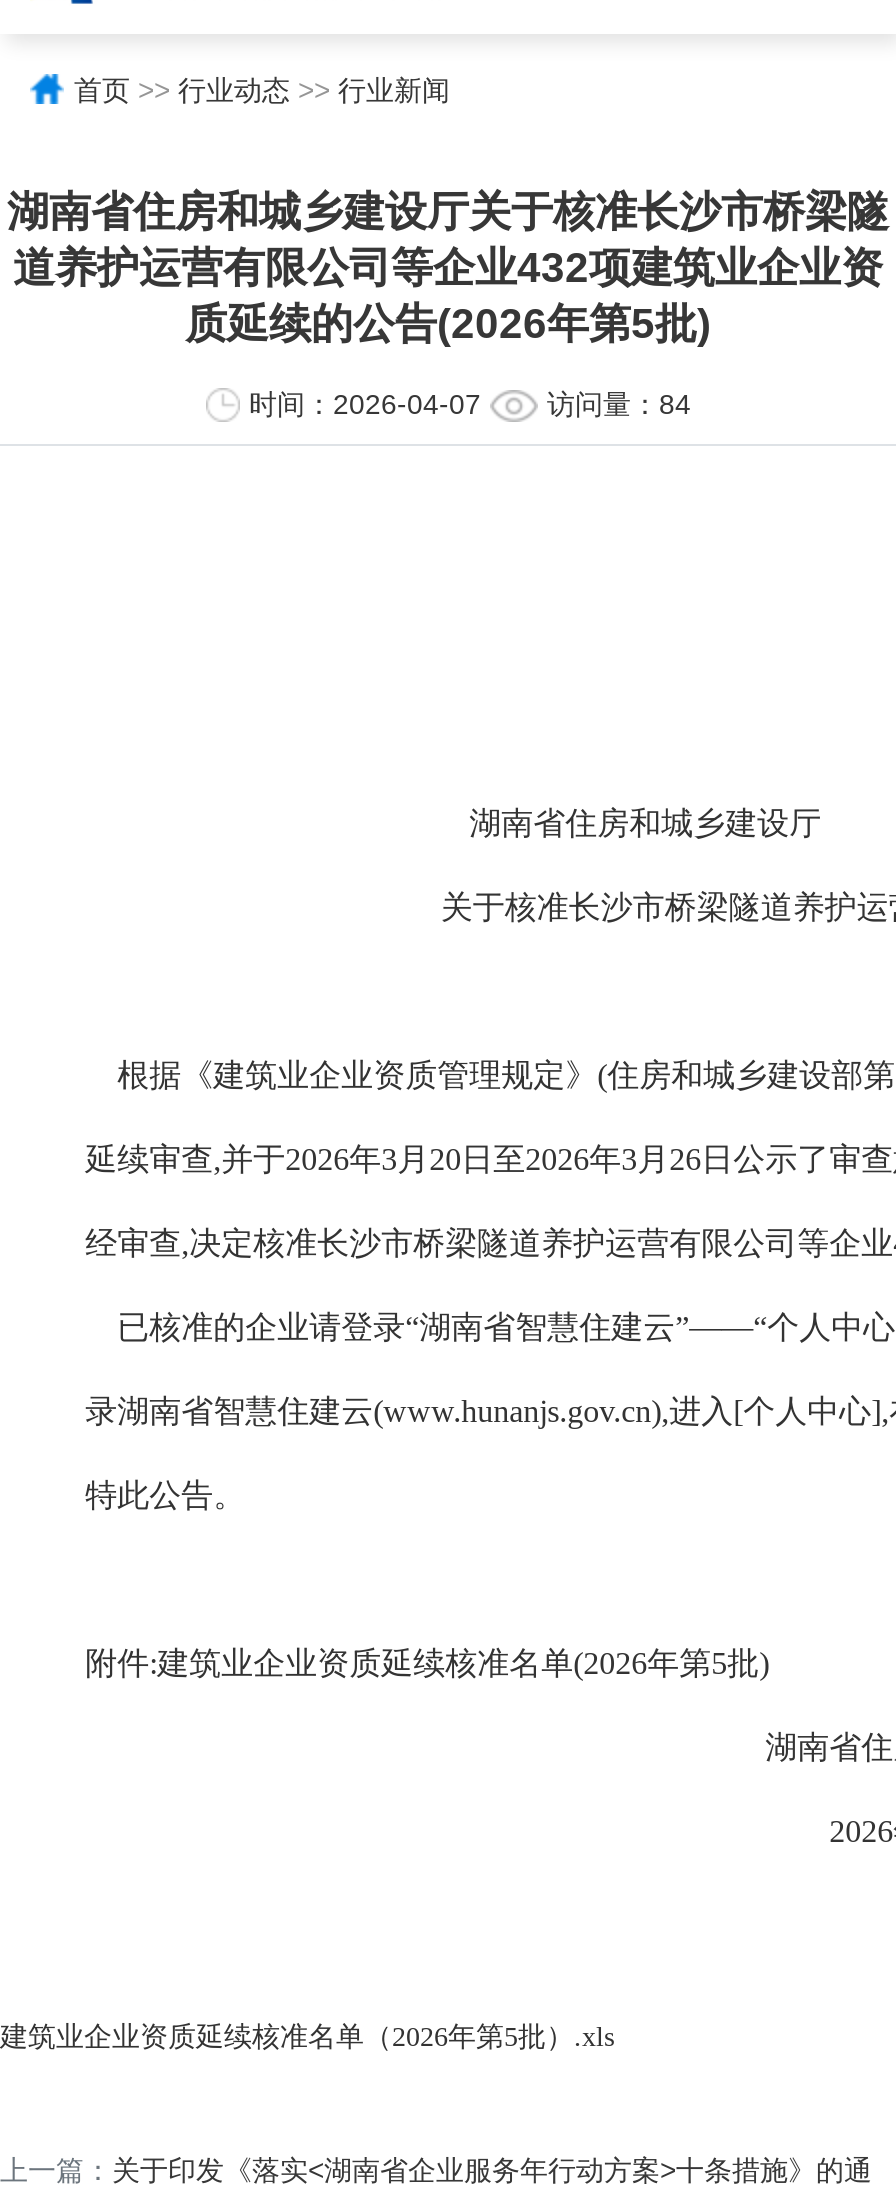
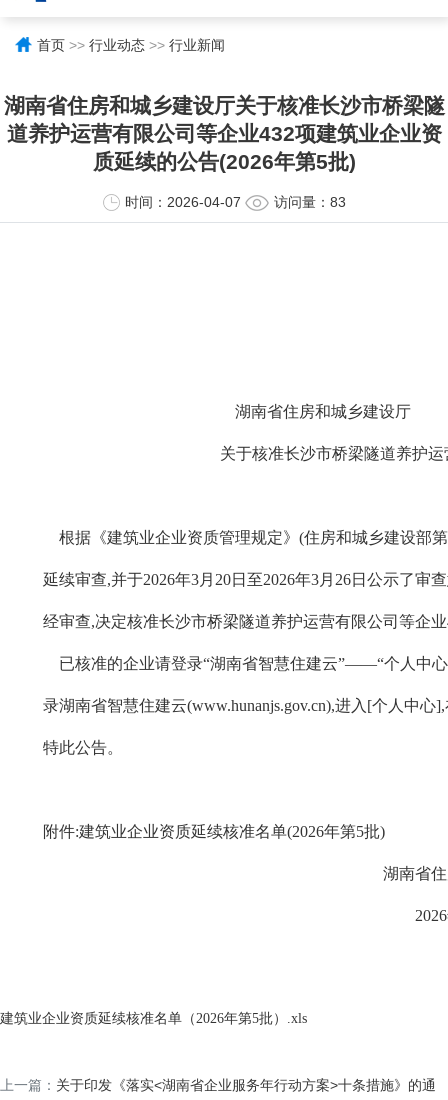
- 访问量：84
+ 访问量：83
